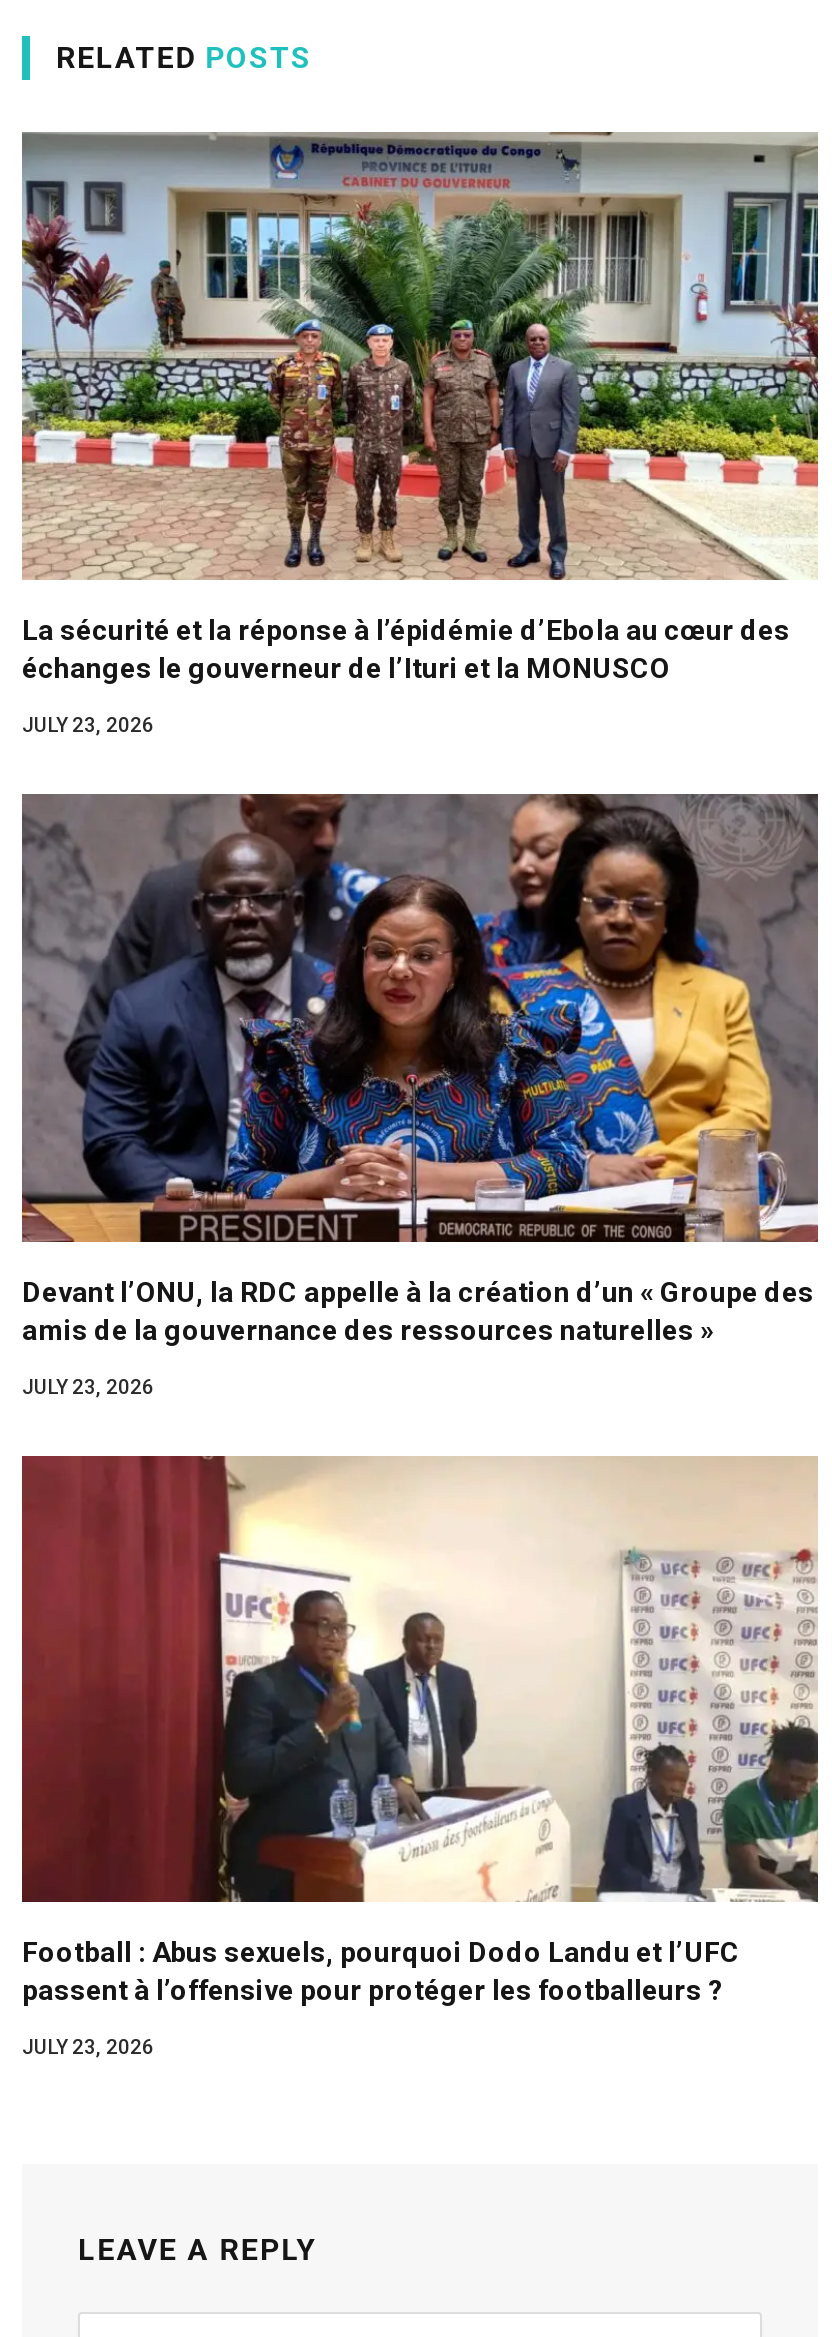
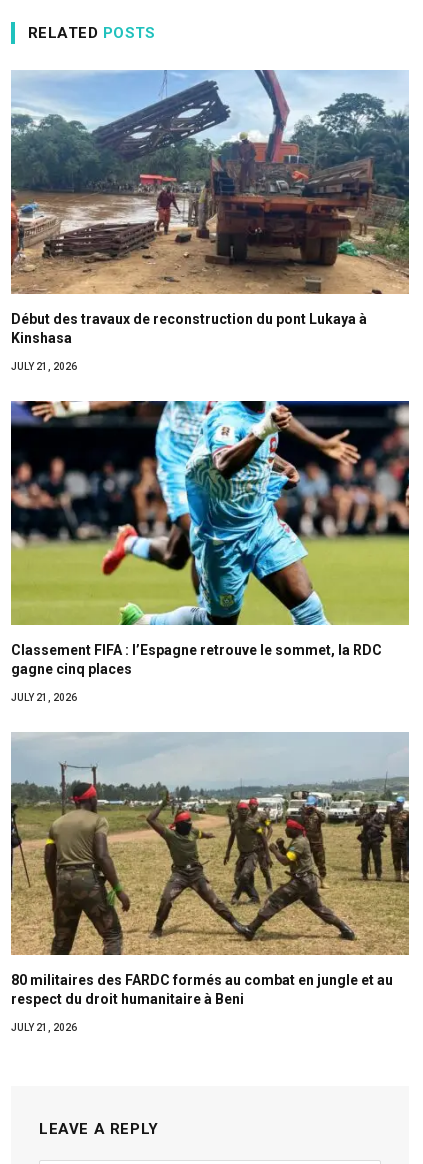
- [image]
- La sécurité et la réponse à l’épidémie d’Ebola au cœur des
- échanges le gouverneur de l’Ituri et la MONUSCO
+ [image]
+ Début des travaux de reconstruction du pont Lukaya à
+ Kinshasa

- JULY 23, 2026
+ JULY 21, 2026

- [image]
- Devant l’ONU, la RDC appelle à la création d’un « Groupe des
- amis de la gouvernance des ressources naturelles »
+ [image]
+ Classement FIFA : l’Espagne retrouve le sommet, la RDC
+ gagne cinq places

- JULY 23, 2026
+ JULY 21, 2026

- [image]
- Football : Abus sexuels, pourquoi Dodo Landu et l’UFC
- passent à l’offensive pour protéger les footballeurs ?
+ [image]
+ 80 militaires des FARDC formés au combat en jungle et au
+ respect du droit humanitaire à Beni

- JULY 23, 2026
+ JULY 21, 2026
